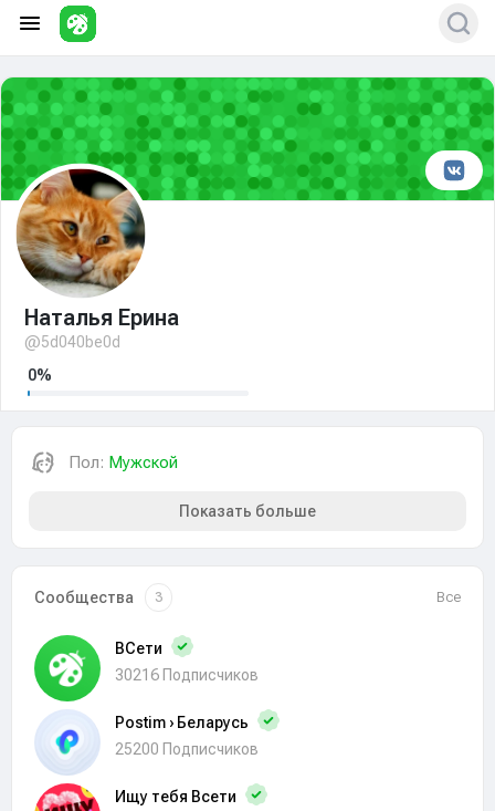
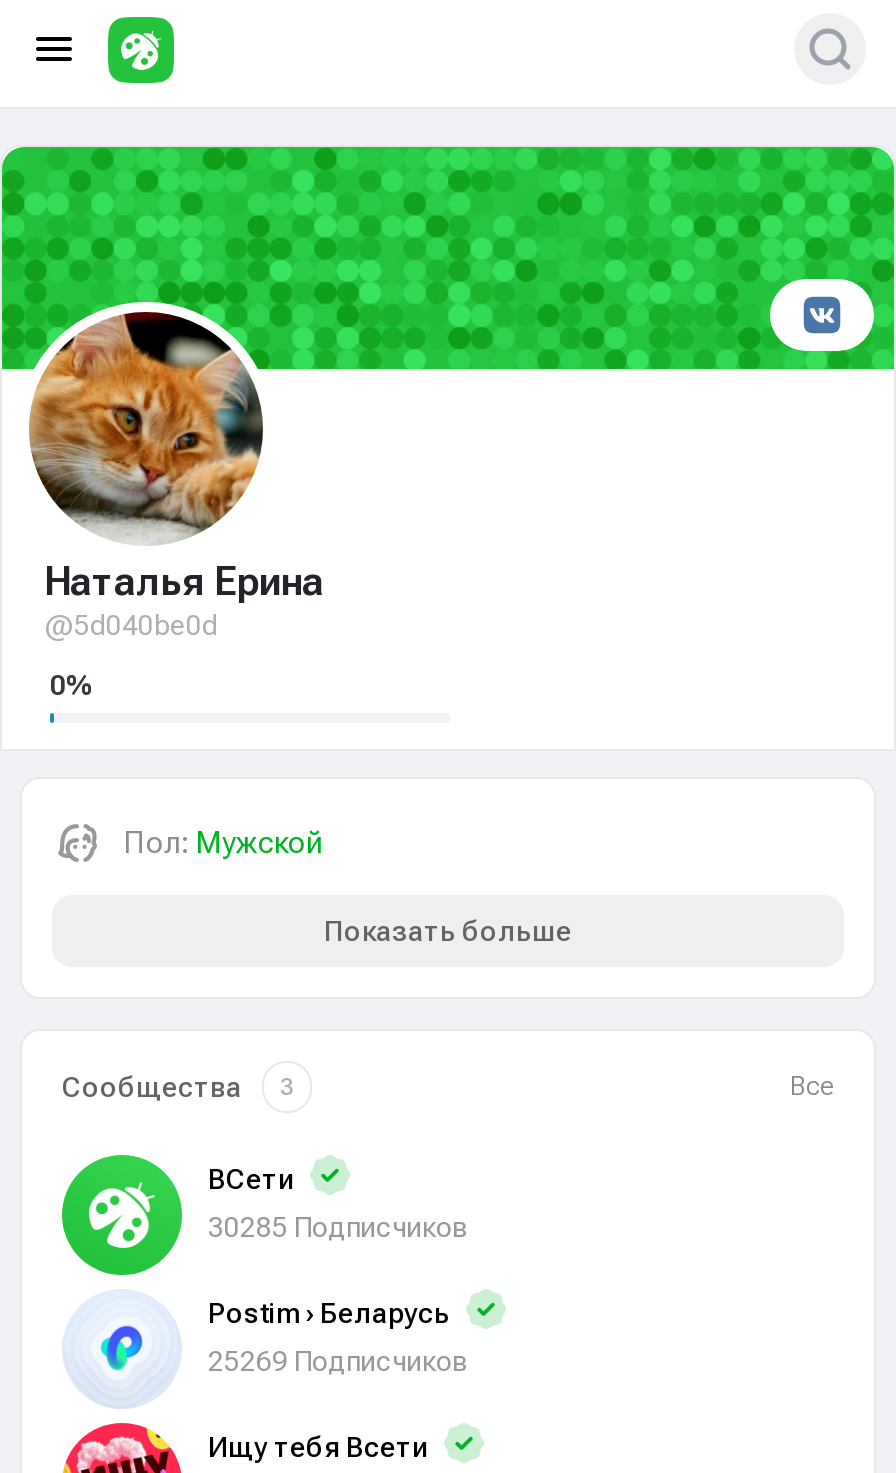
- 30216 Подписчиков
+ 30285 Подписчиков

- 25200 Подписчиков
+ 25269 Подписчиков
